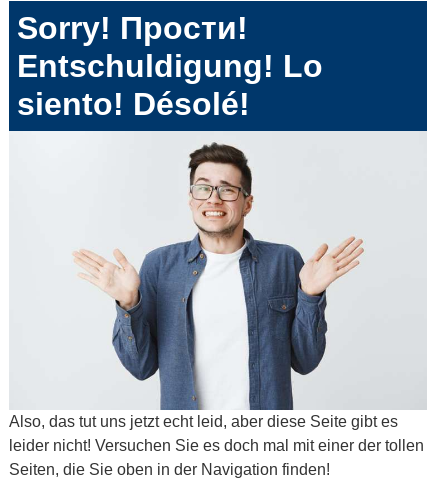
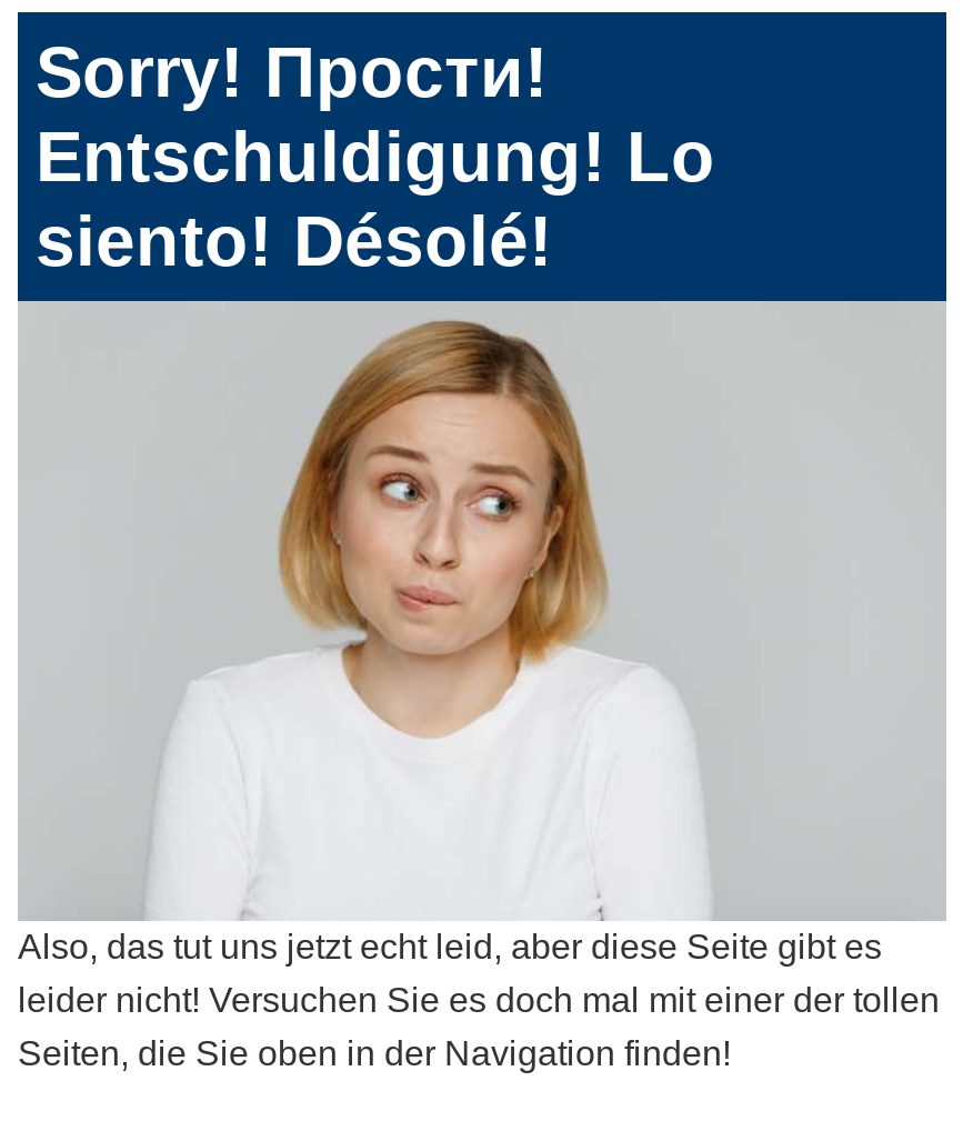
- [image]
+ [image]
